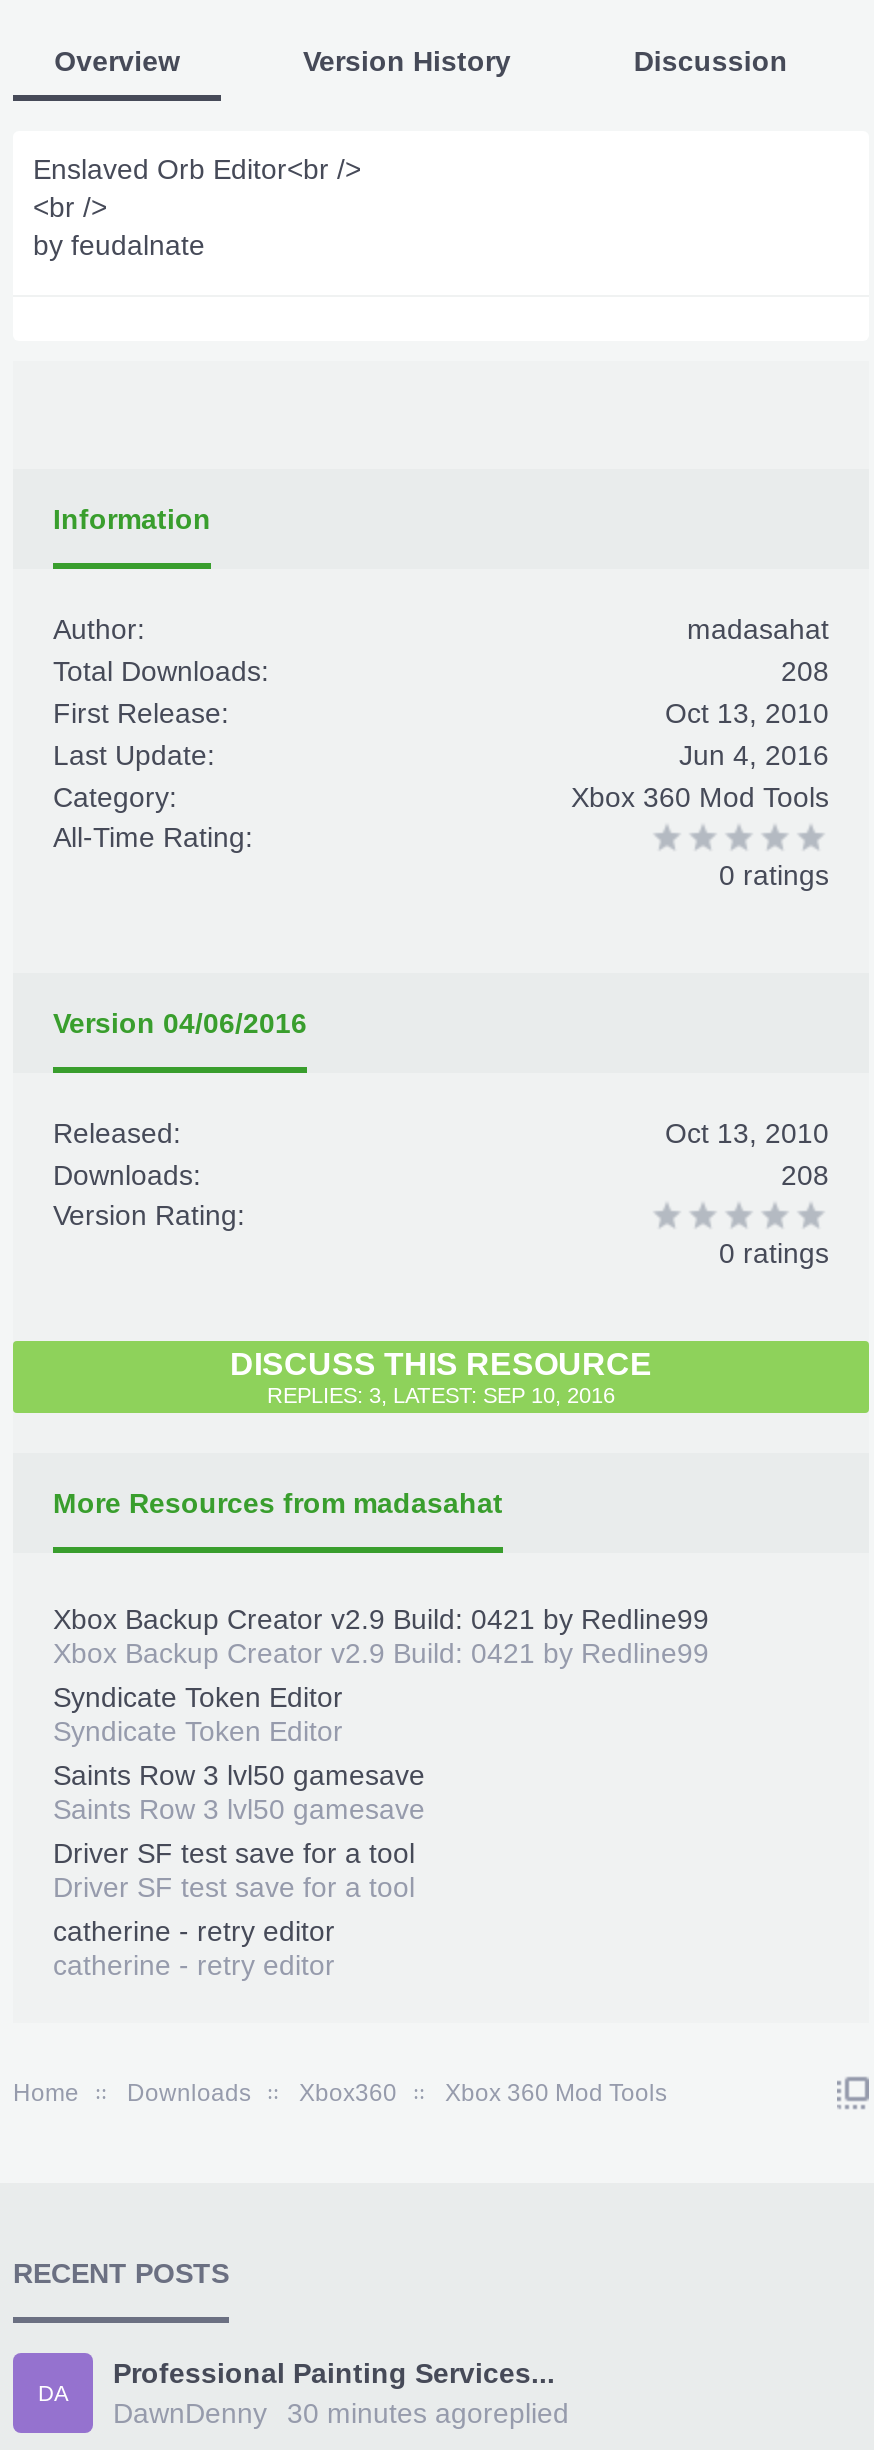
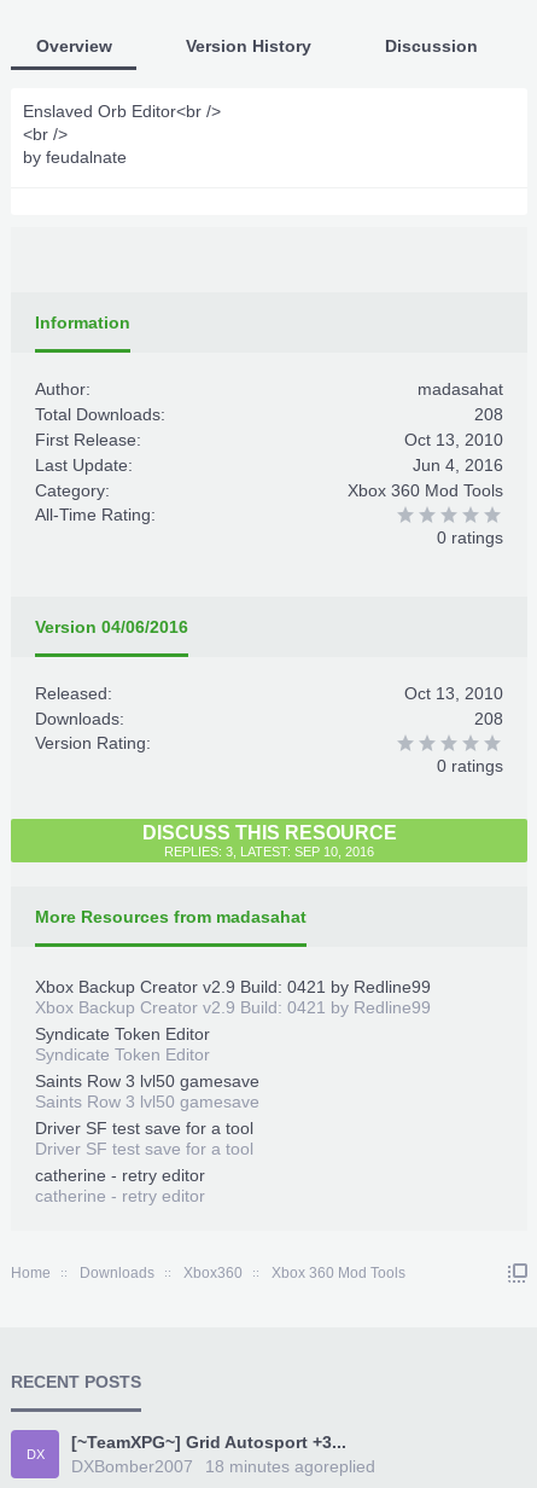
- Professional Painting Services...
- DawnDenny
+ [~TeamXPG~] Grid Autosport +3...
+ DXBomber2007

- DA
+ DX

- 30 minutes ago
+ 18 minutes ago
